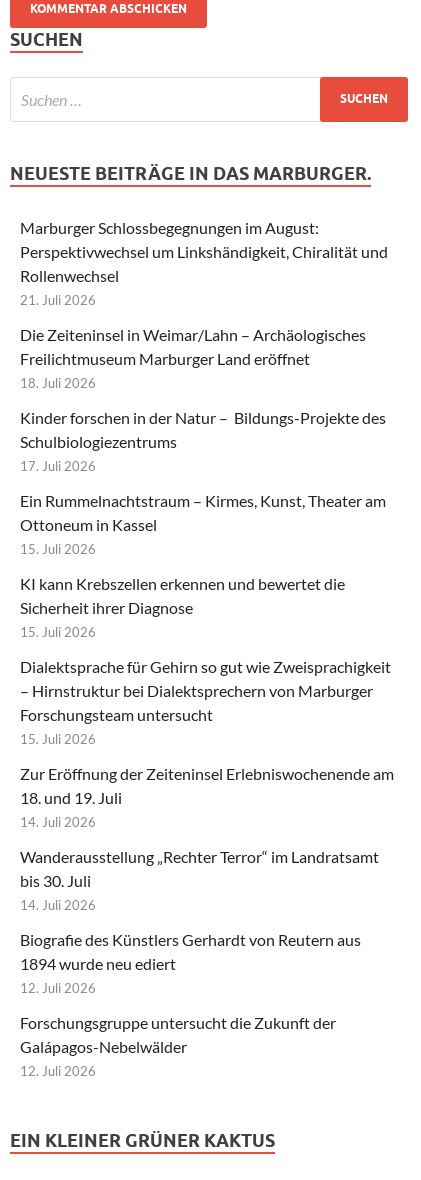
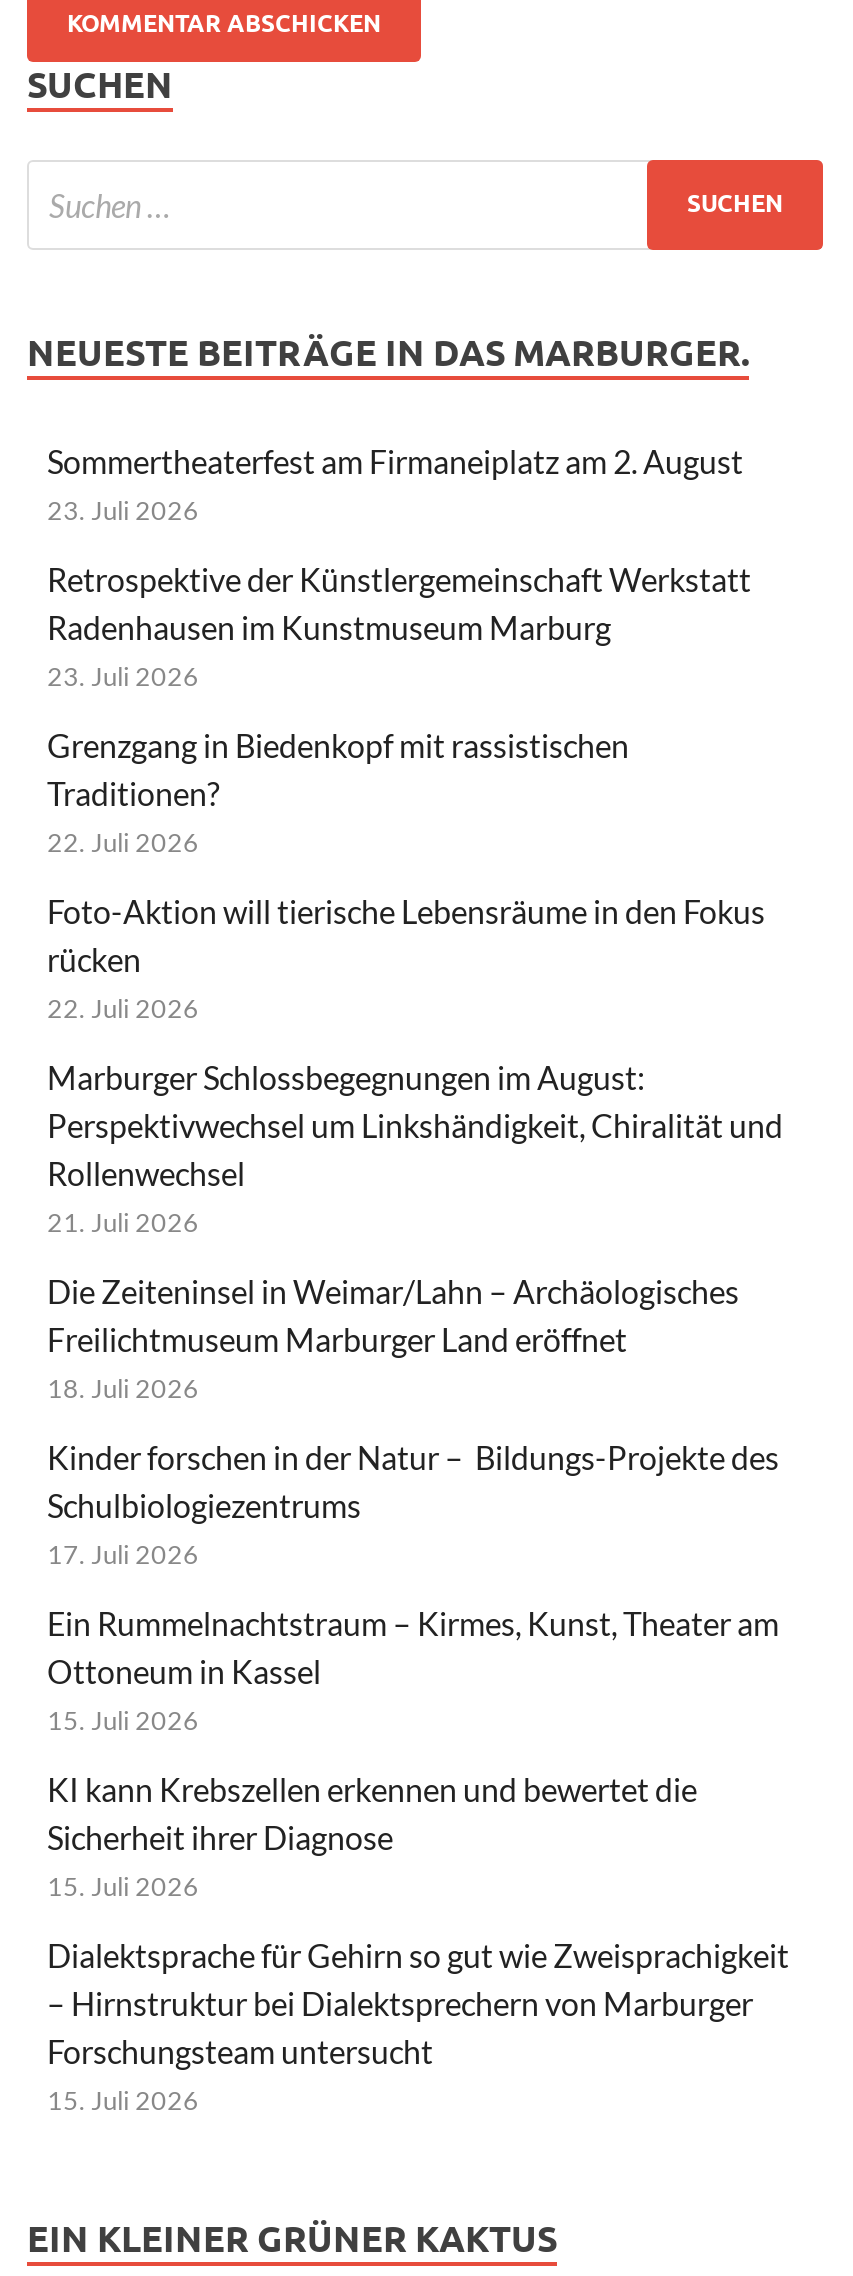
+ Sommertheaterfest am Firmaneiplatz am 2. August
+ 23. Juli 2026
+ Retrospektive der Künstlergemeinschaft Werkstatt
+ Radenhausen im Kunstmuseum Marburg
+ 23. Juli 2026
+ Grenzgang in Biedenkopf mit rassistischen
+ Traditionen?
+ 22. Juli 2026
+ Foto-Aktion will tierische Lebensräume in den Fokus
+ rücken
+ 22. Juli 2026

moved down: Marburger Schlossbegegnungen im August: | Perspektivwechsel um Linkshändigkeit, Chiralität und | Rollenwechsel | ... | Forschungsteam untersucht | 15. Juli 2026

- Zur Eröffnung der Zeiteninsel Erlebniswochenende am
- 18. und 19. Juli
- 14. Juli 2026
- Wanderausstellung „Rechter Terror“ im Landratsamt
- bis 30. Juli
- 14. Juli 2026
- Biografie des Künstlers Gerhardt von Reutern aus
- 1894 wurde neu ediert
- 12. Juli 2026
- Forschungsgruppe untersucht die Zukunft der
- Galápagos-Nebelwälder
- 12. Juli 2026
